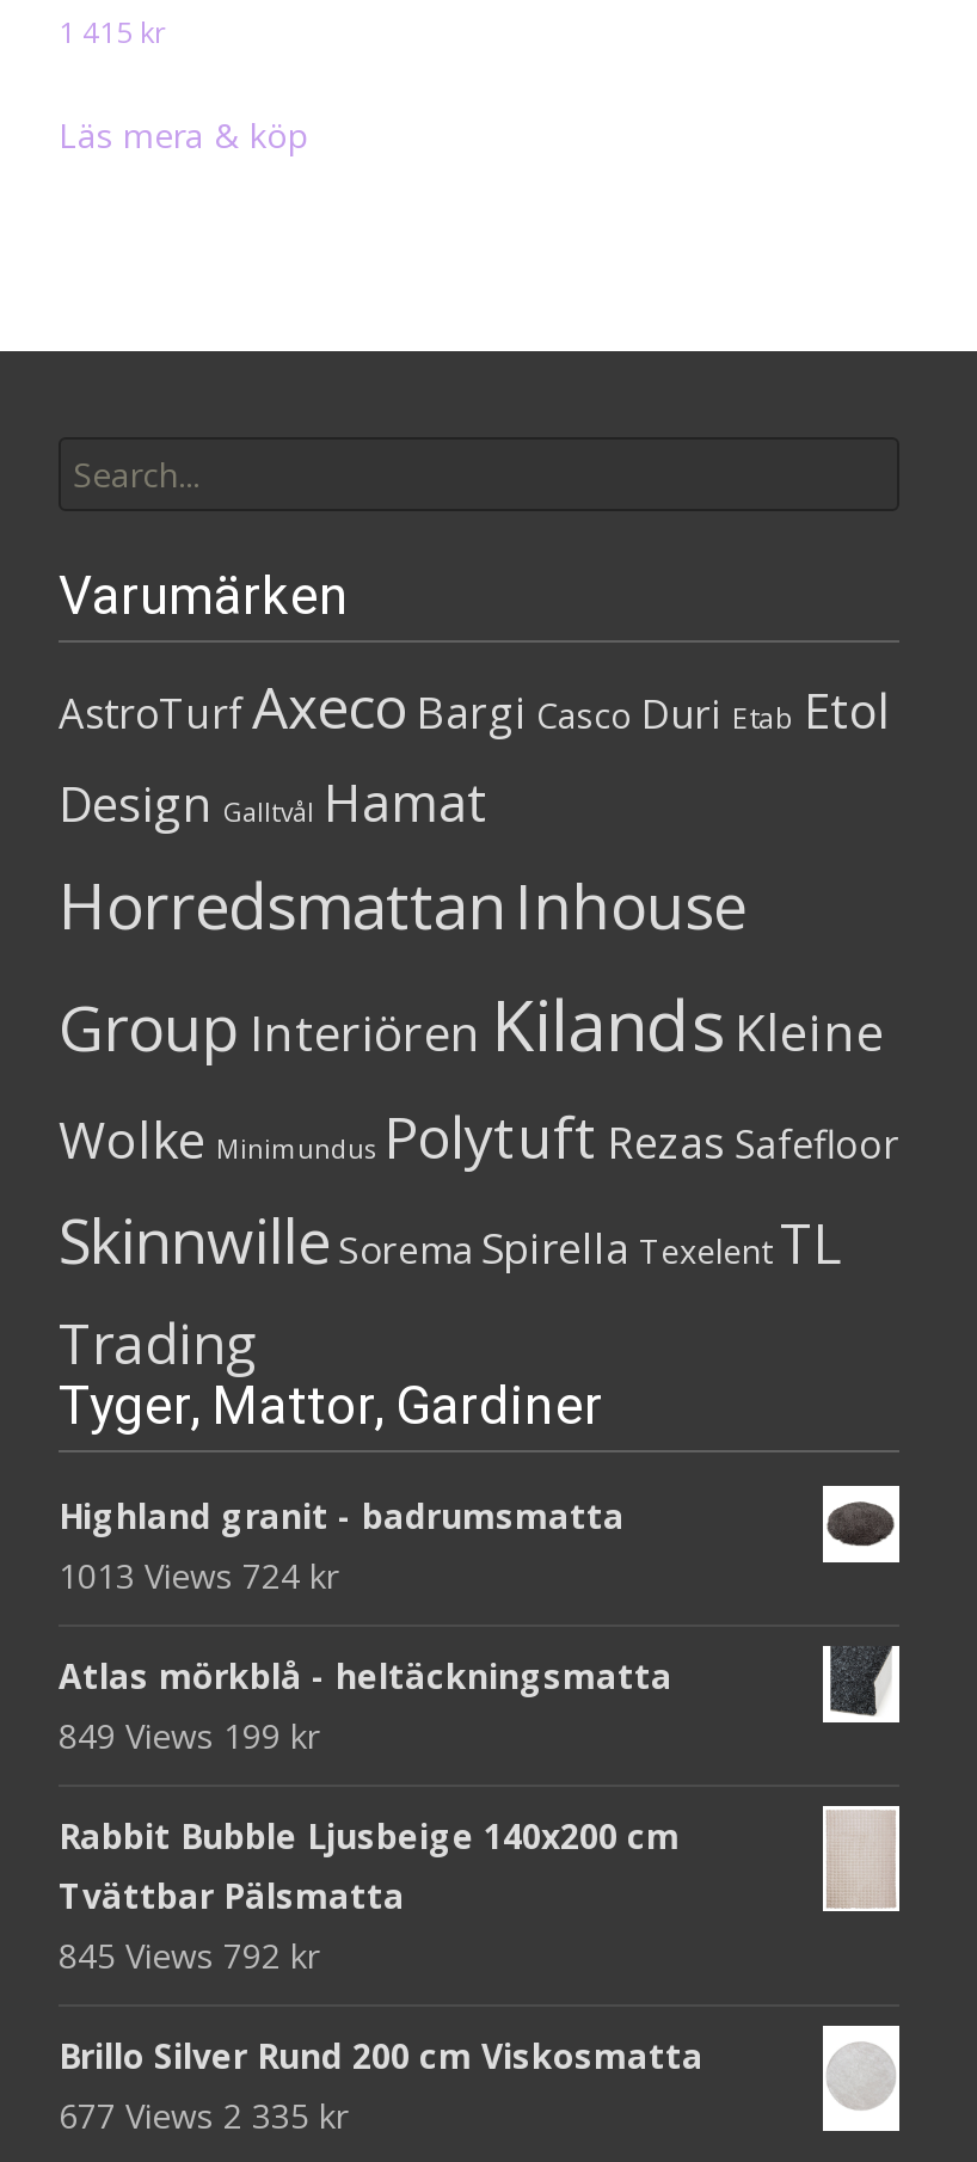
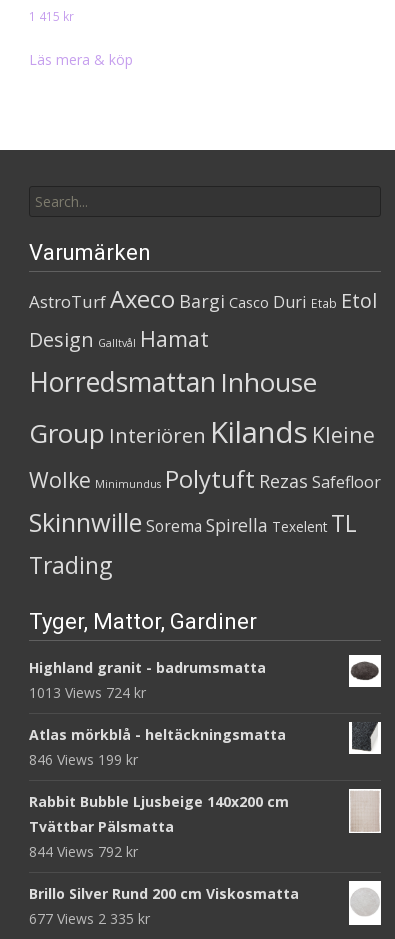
- 849 Views 199 kr
+ 846 Views 199 kr

- 845 Views 792 kr
+ 844 Views 792 kr
